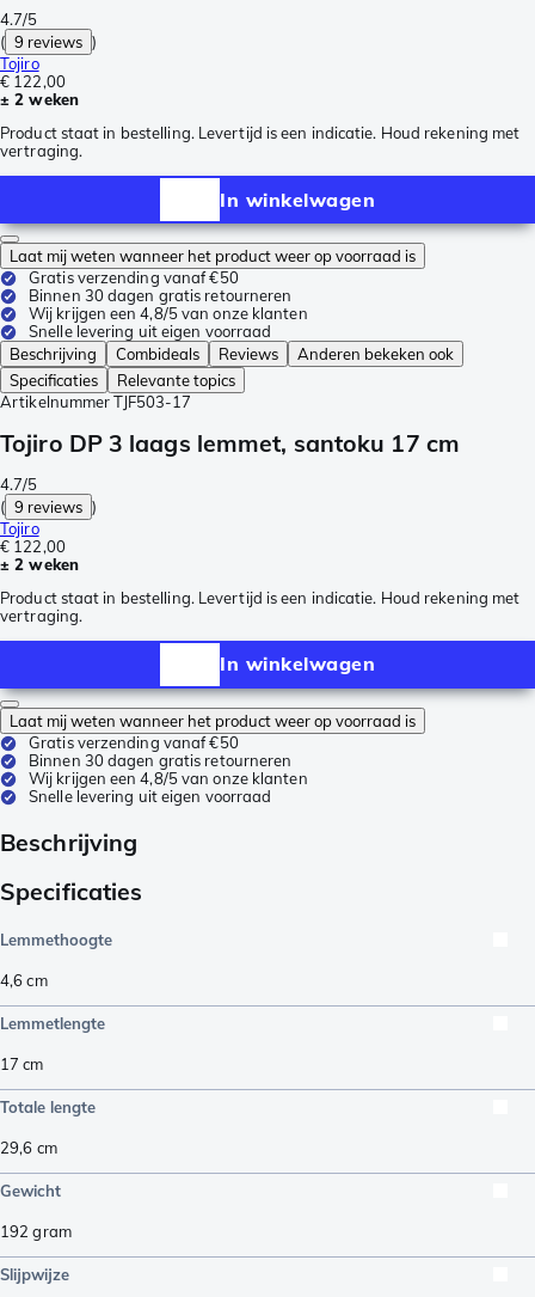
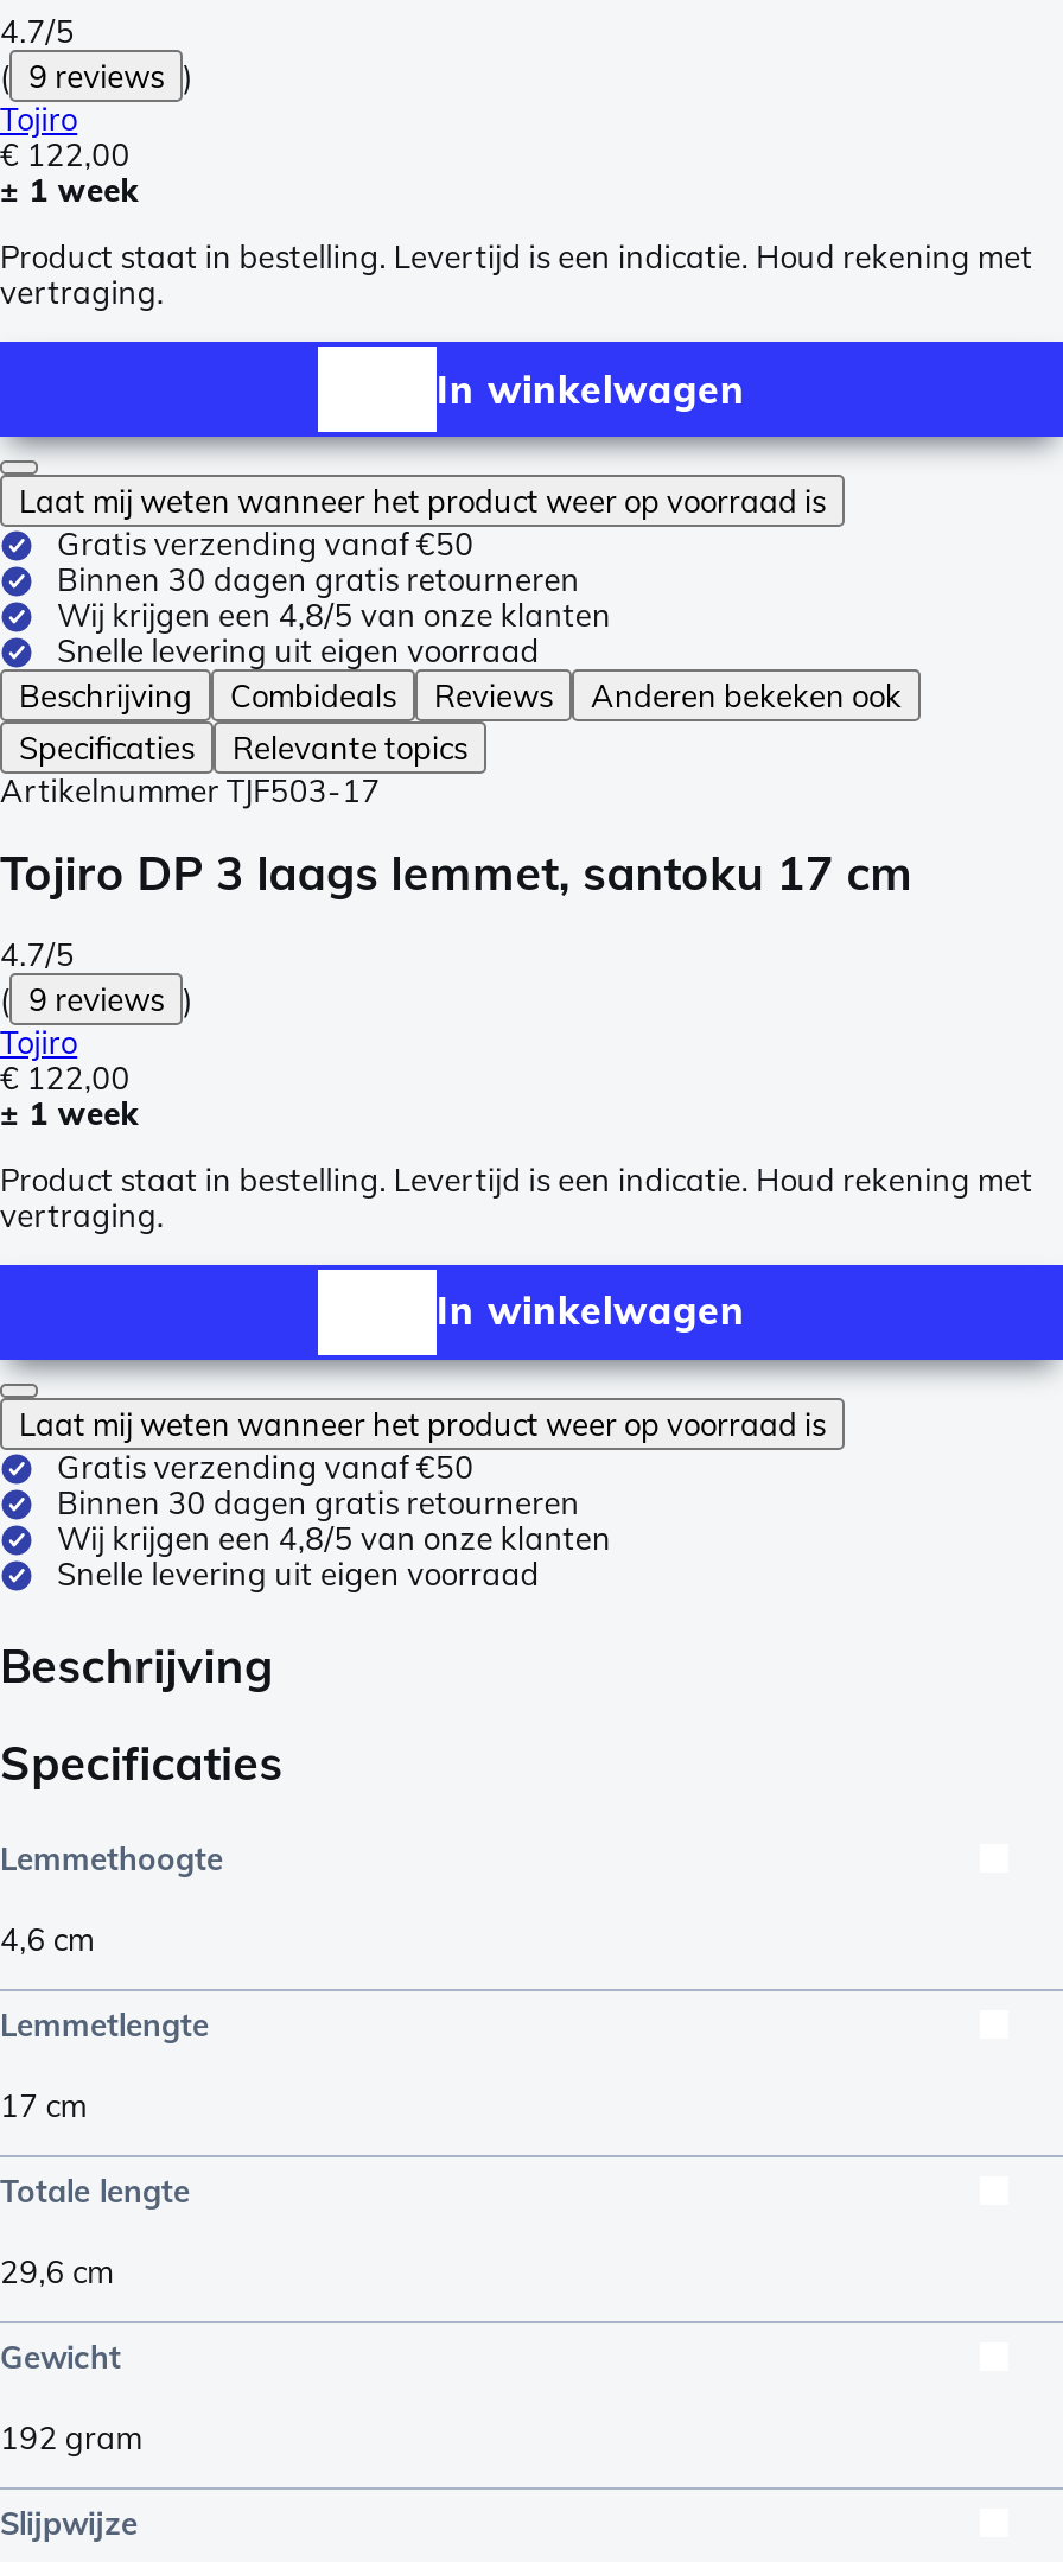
- ± 2 weken
+ ± 1 week

- ± 2 weken
+ ± 1 week
